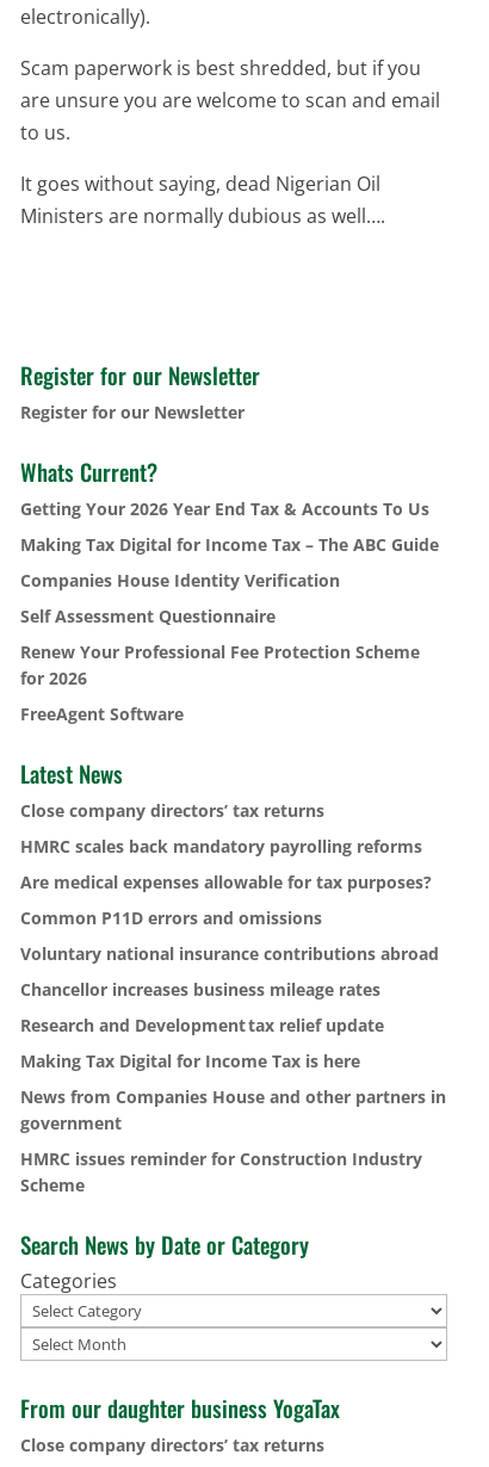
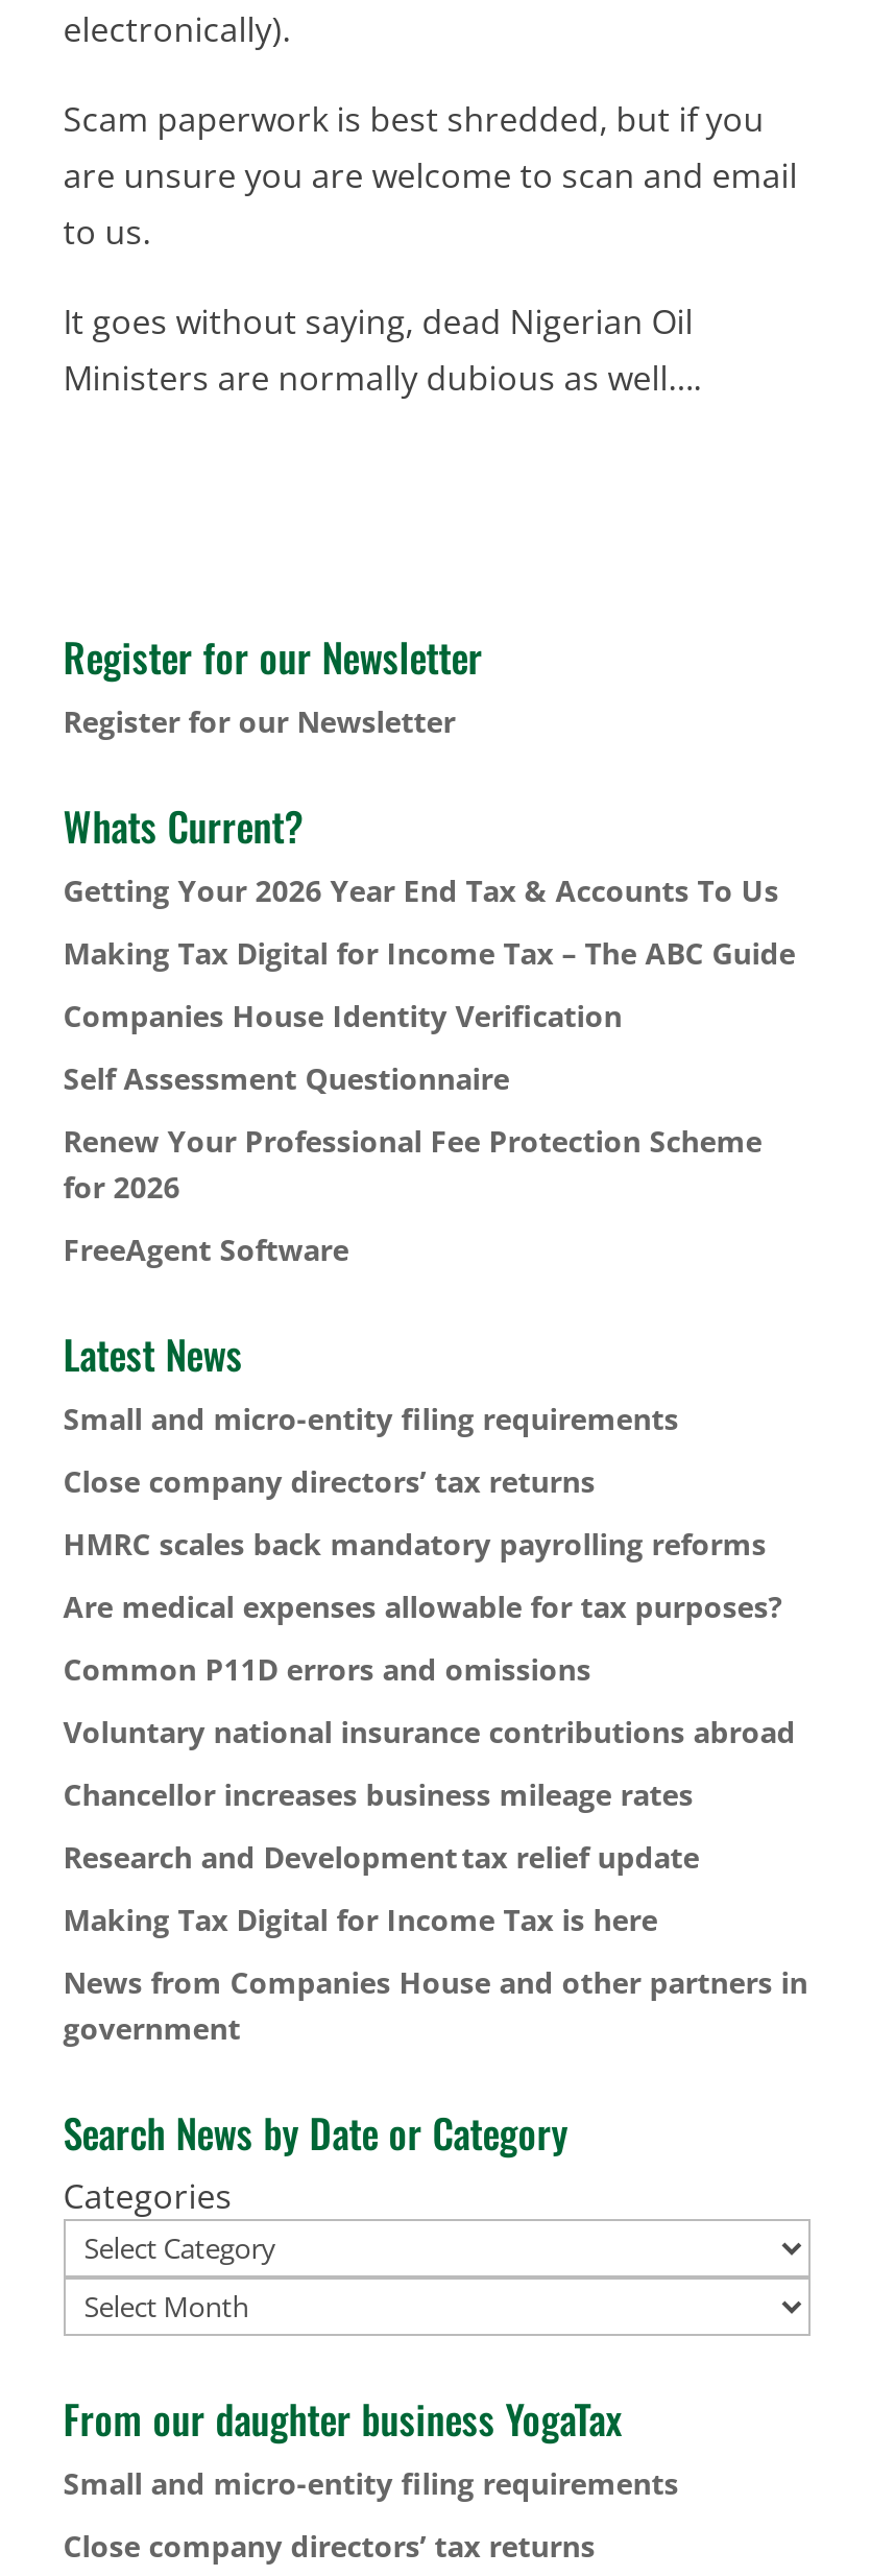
+ Small and micro-entity filing requirements

moved down: Close company directors’ tax returns | HMRC scales back mandatory payrolling reforms | Are medical expenses allowable for tax purposes? | ... | News from Companies House and other partners in | government

- HMRC issues reminder for Construction Industry
- Scheme

moved up: Search News by Date or Category | Categories | From our daughter business YogaTax

+ Small and micro-entity filing requirements
